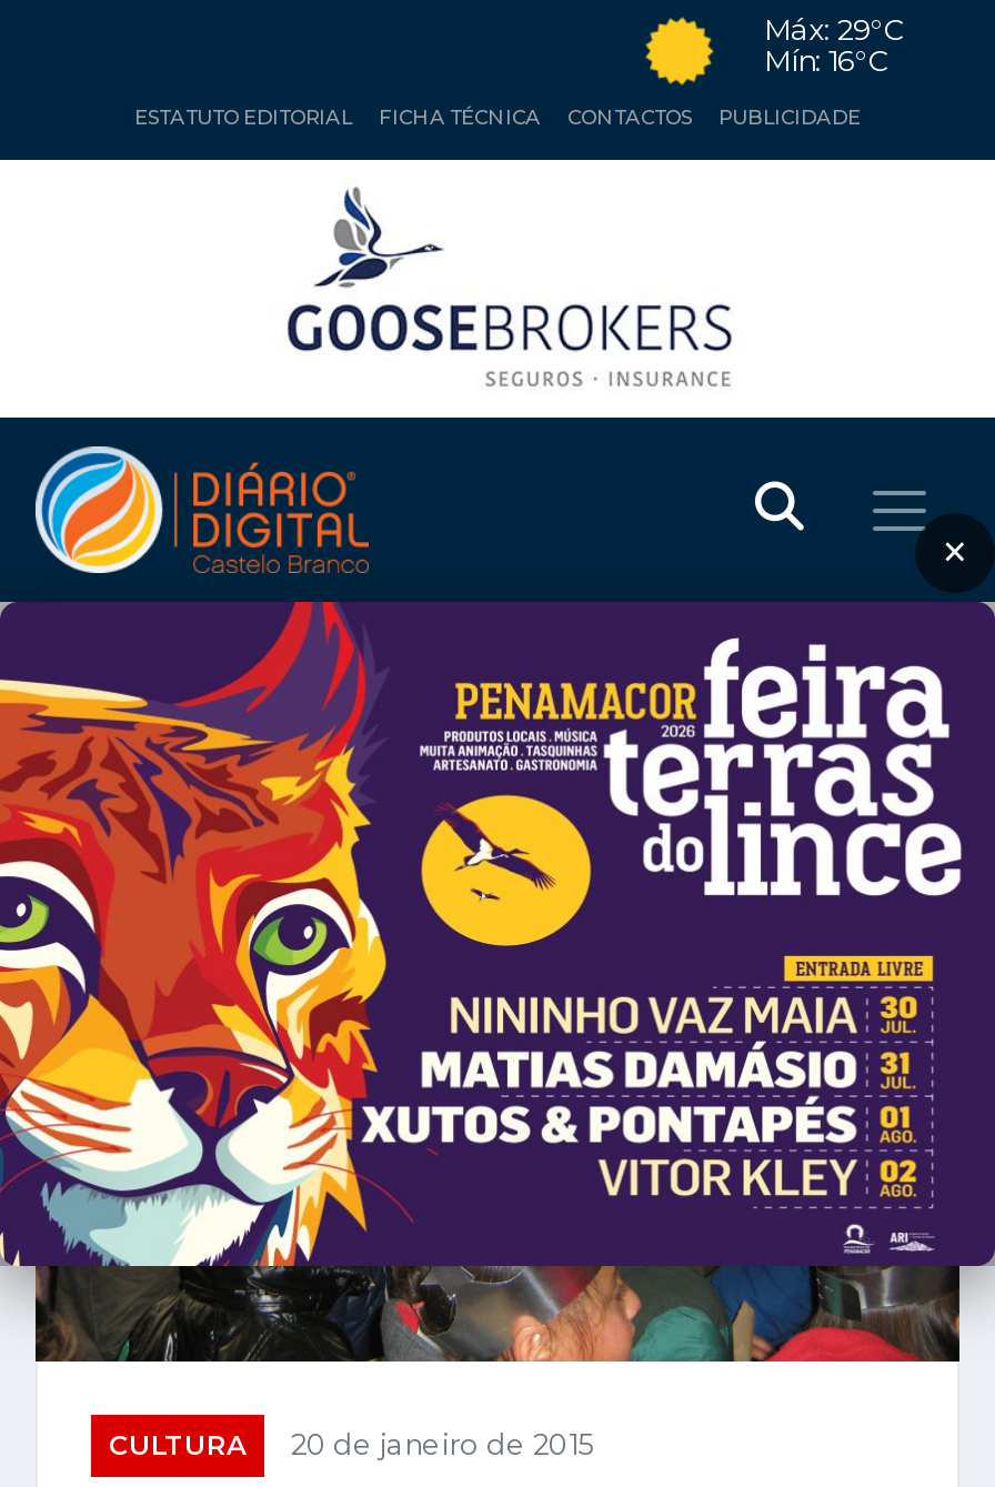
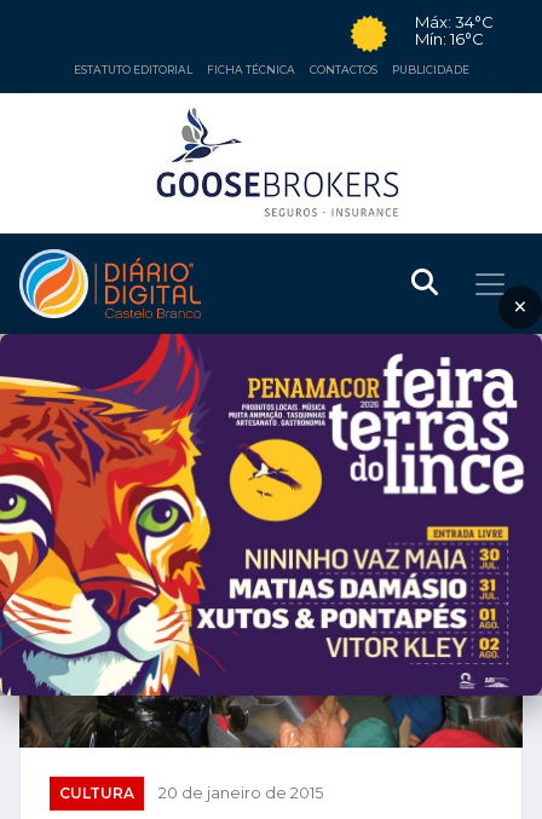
- Máx: 29°C
+ Máx: 34°C
